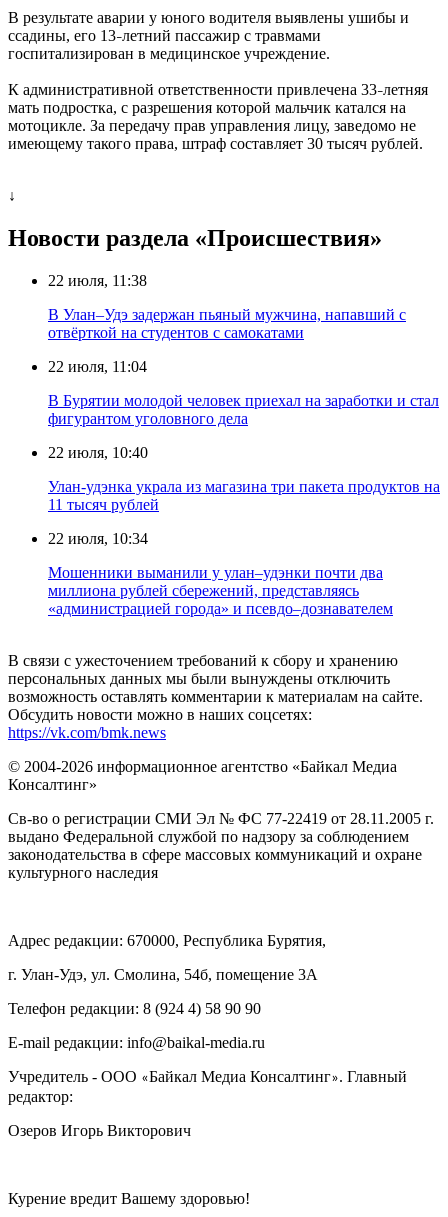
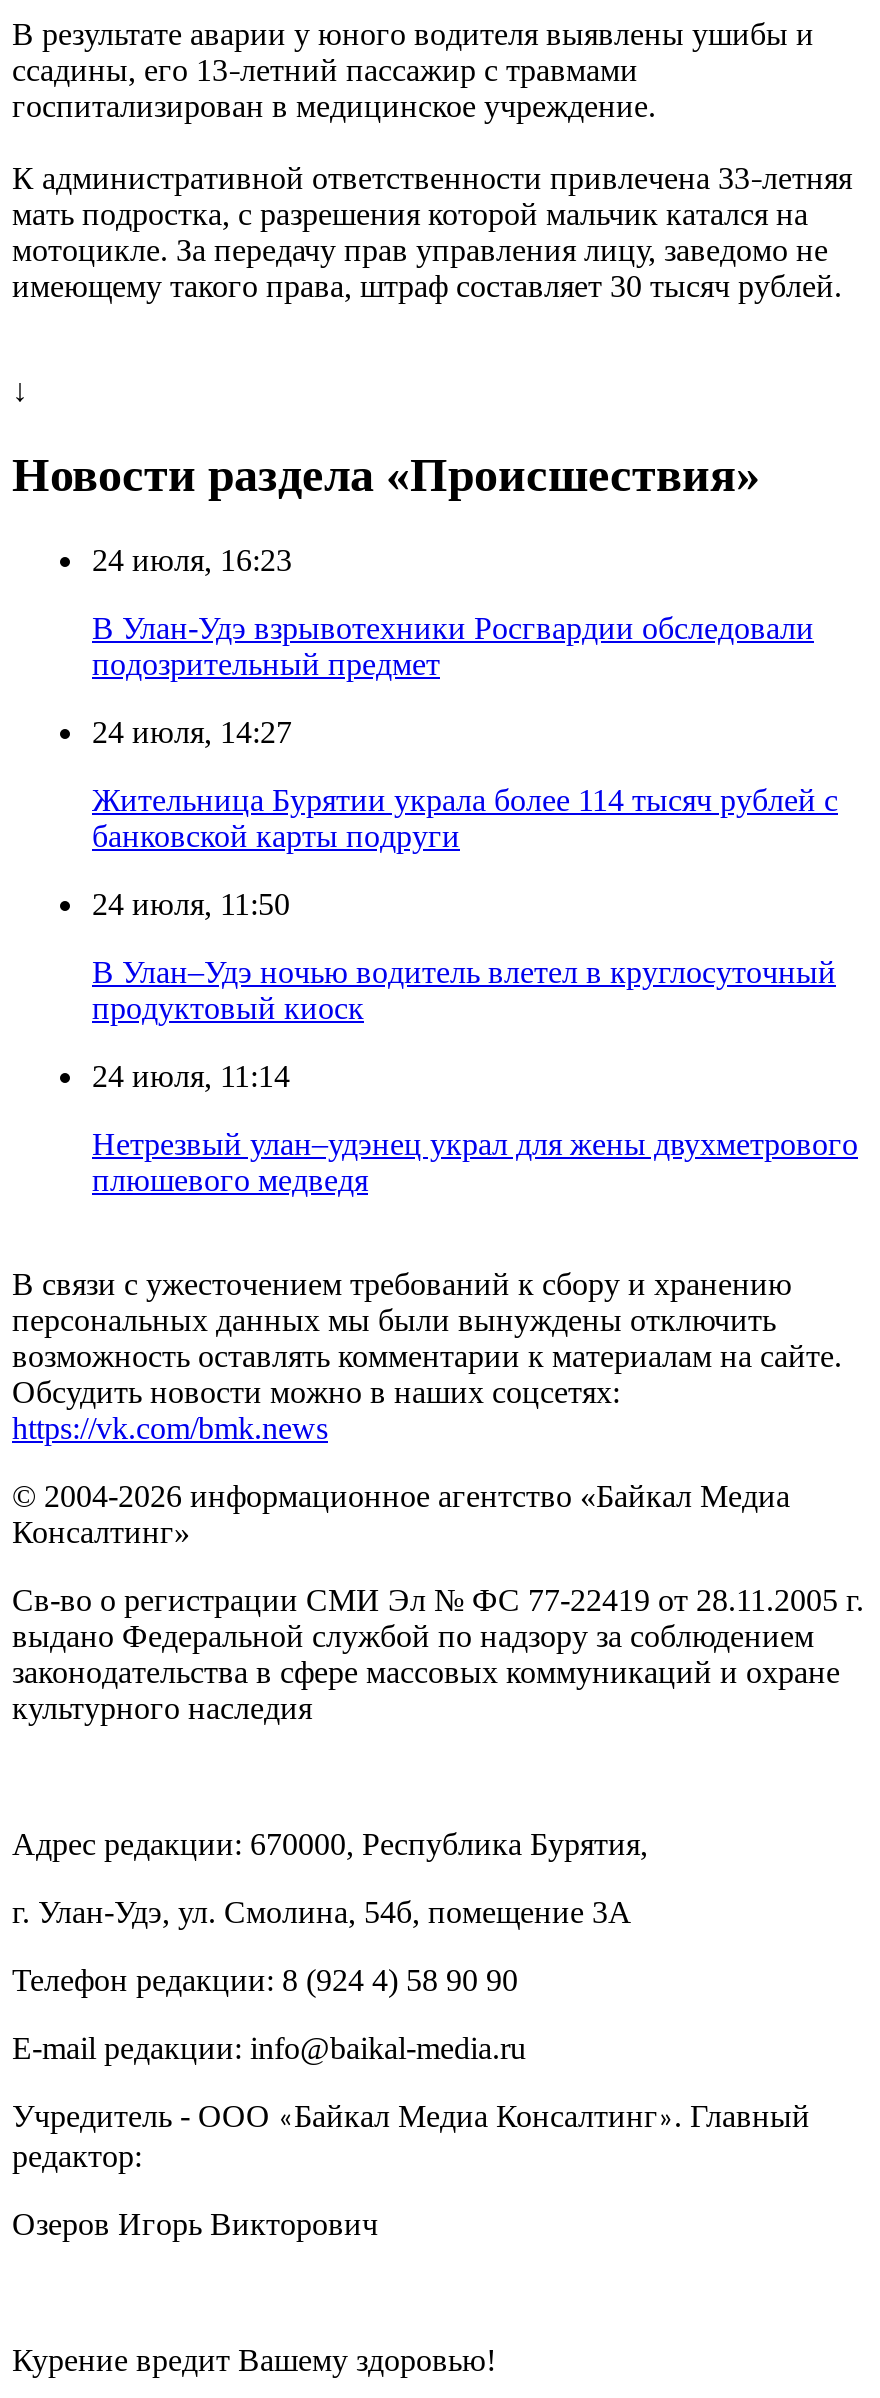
- 22 июля, 11:38
+ 24 июля, 16:23

- В Улан–Удэ задержан пьяный мужчина, напавший с
- отвёрткой на студентов с самокатами
+ В Улан-Удэ взрывотехники Росгвардии обследовали
+ подозрительный предмет

- 22 июля, 11:04
+ 24 июля, 14:27

- В Бурятии молодой человек приехал на заработки и стал
- фигурантом уголовного дела
+ Жительница Бурятии украла более 114 тысяч рублей с
+ банковской карты подруги

- 22 июля, 10:40
+ 24 июля, 11:50

- Улан-удэнка украла из магазина три пакета продуктов на
- 11 тысяч рублей
+ В Улан–Удэ ночью водитель влетел в круглосуточный
+ продуктовый киоск

- 22 июля, 10:34
+ 24 июля, 11:14

- Мошенники выманили у улан–удэнки почти два
- миллиона рублей сбережений, представляясь
- «администрацией города» и псевдо–дознавателем
+ Нетрезвый улан–удэнец украл для жены двухметрового
+ плюшевого медведя
